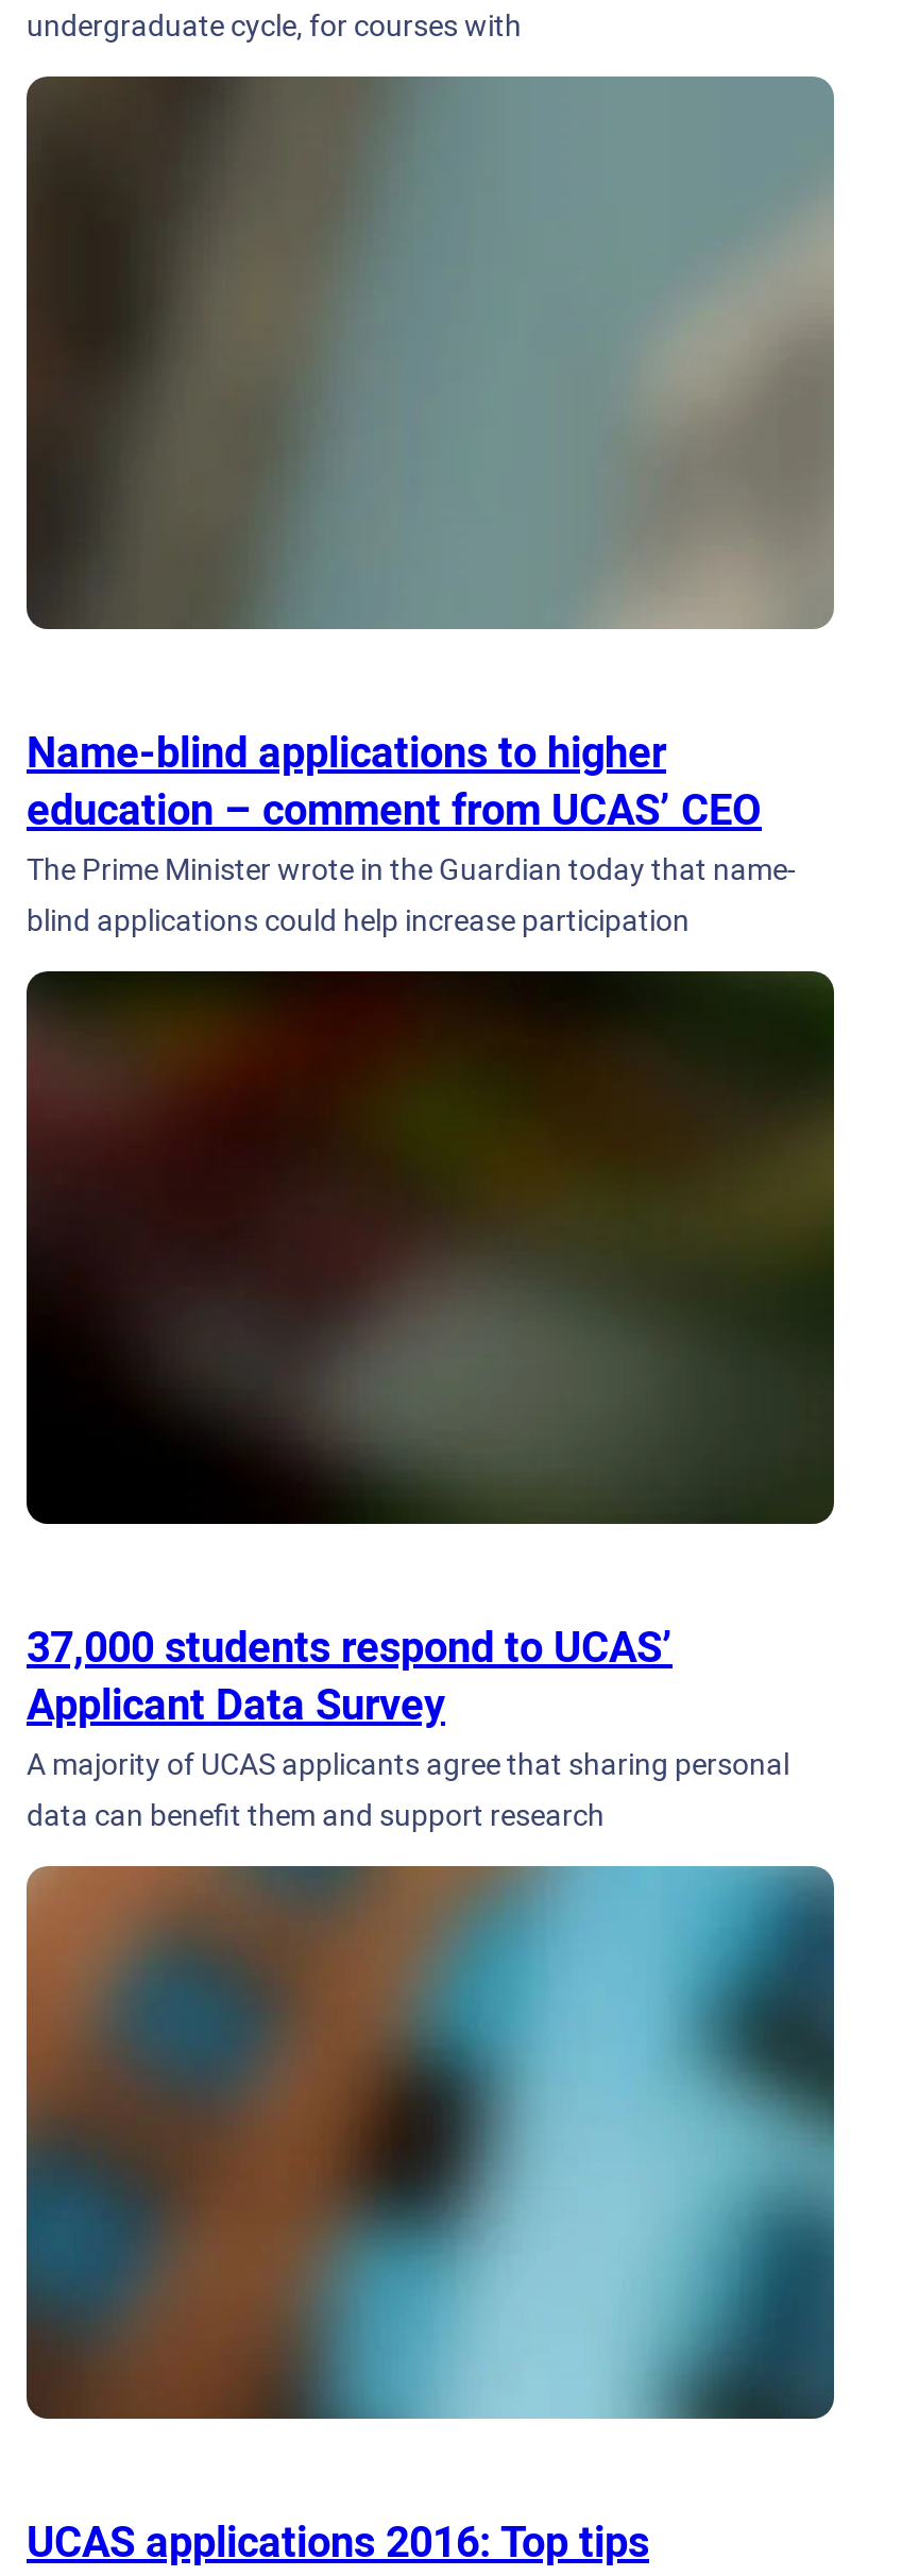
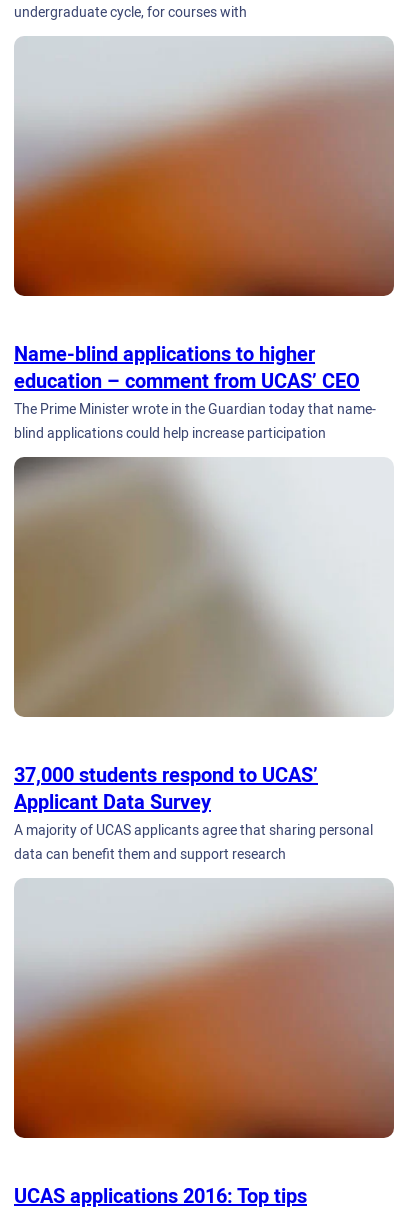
- [image]
+ [image]

- [image]
+ [image]

- [image]
+ [image]
